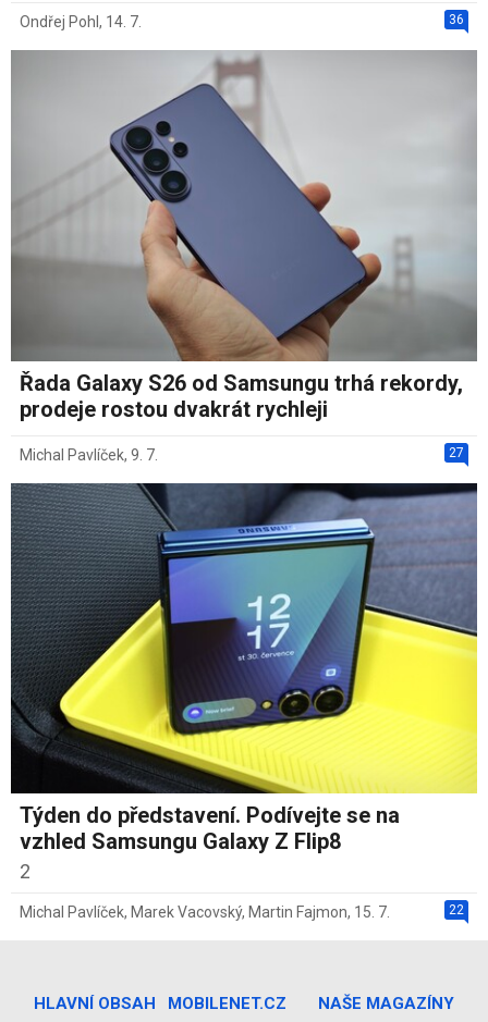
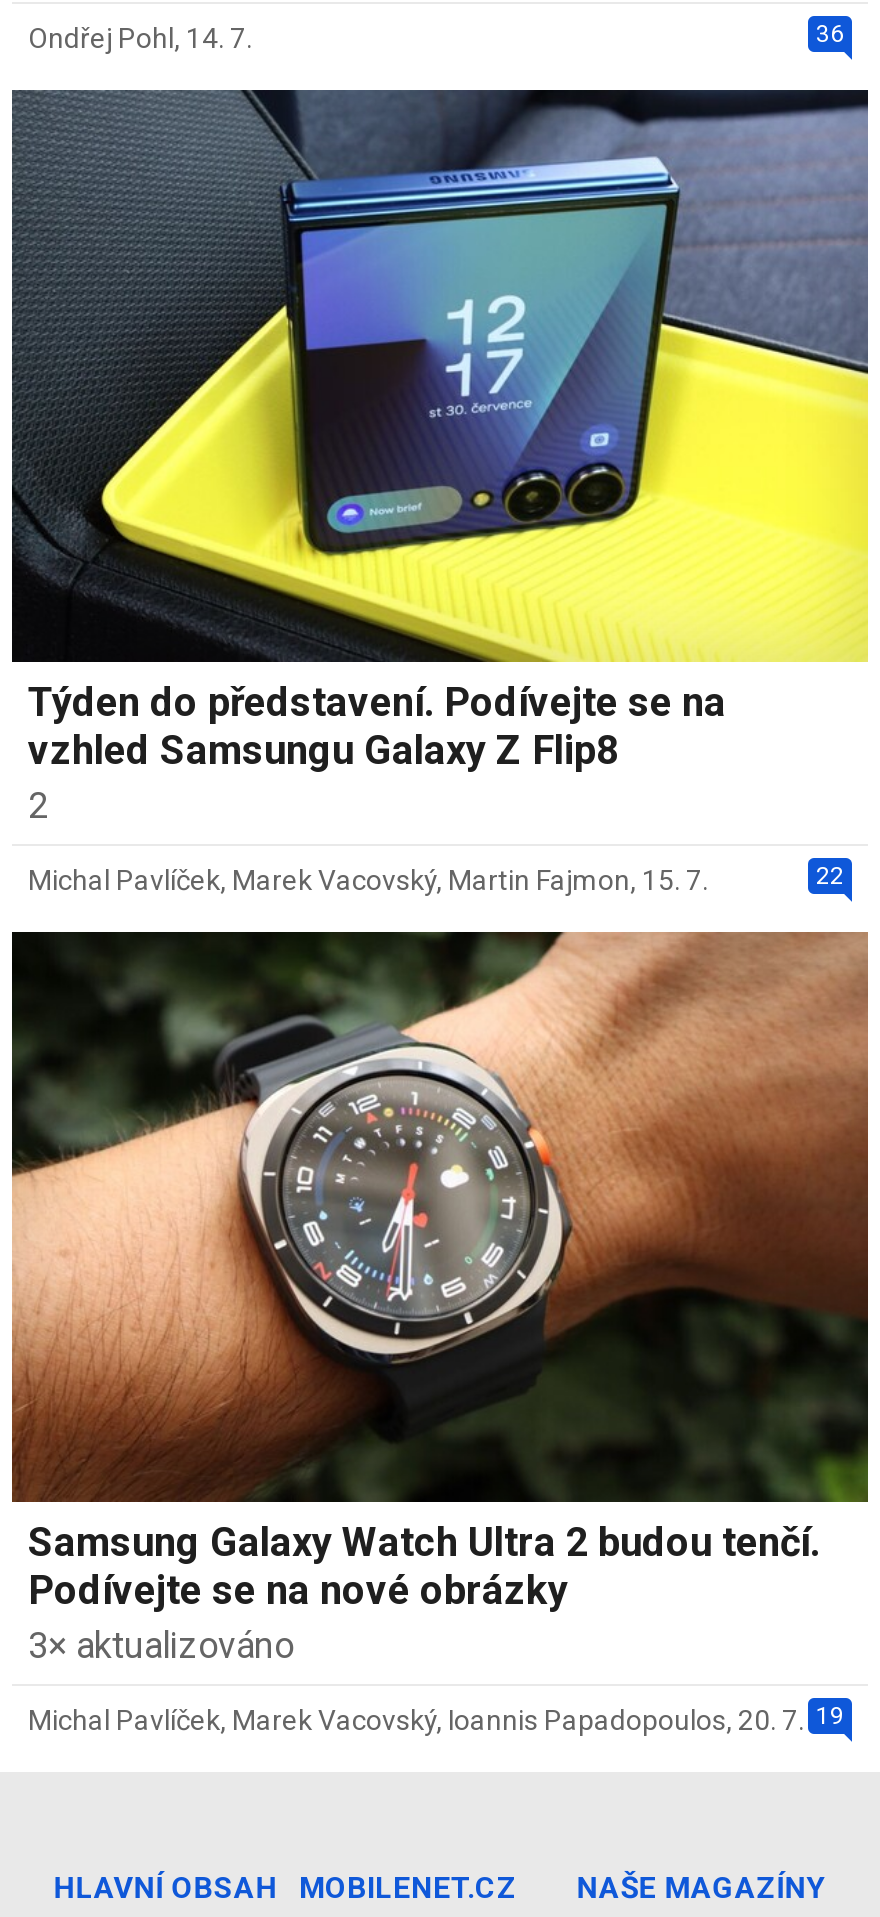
- [image]
- Řada Galaxy S26 od Samsungu trhá rekordy,
- prodeje rostou dvakrát rychleji
- 27
- Michal Pavlíček, 9. 7.

moved up: [image] | Týden do představení. Podívejte se na | vzhled Samsungu Galaxy Z Flip8 | 2 | 22 | Michal Pavlíček, Marek Vacovský, Martin Fajmon, 15. 7.

+ [image]
+ Samsung Galaxy Watch Ultra 2 budou tenčí.
+ Podívejte se na nové obrázky
+ 3× aktualizováno
+ 19
+ Michal Pavlíček, Marek Vacovský, Ioannis Papadopoulos, 20. 7.
